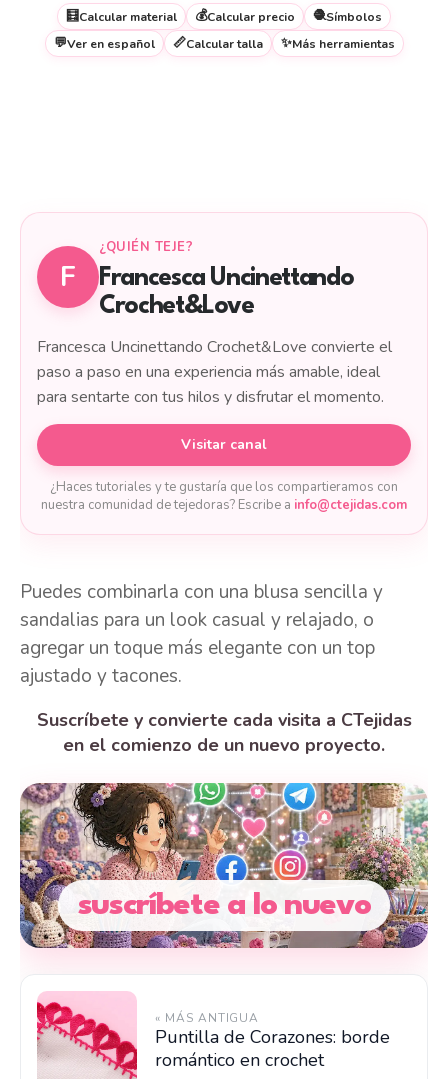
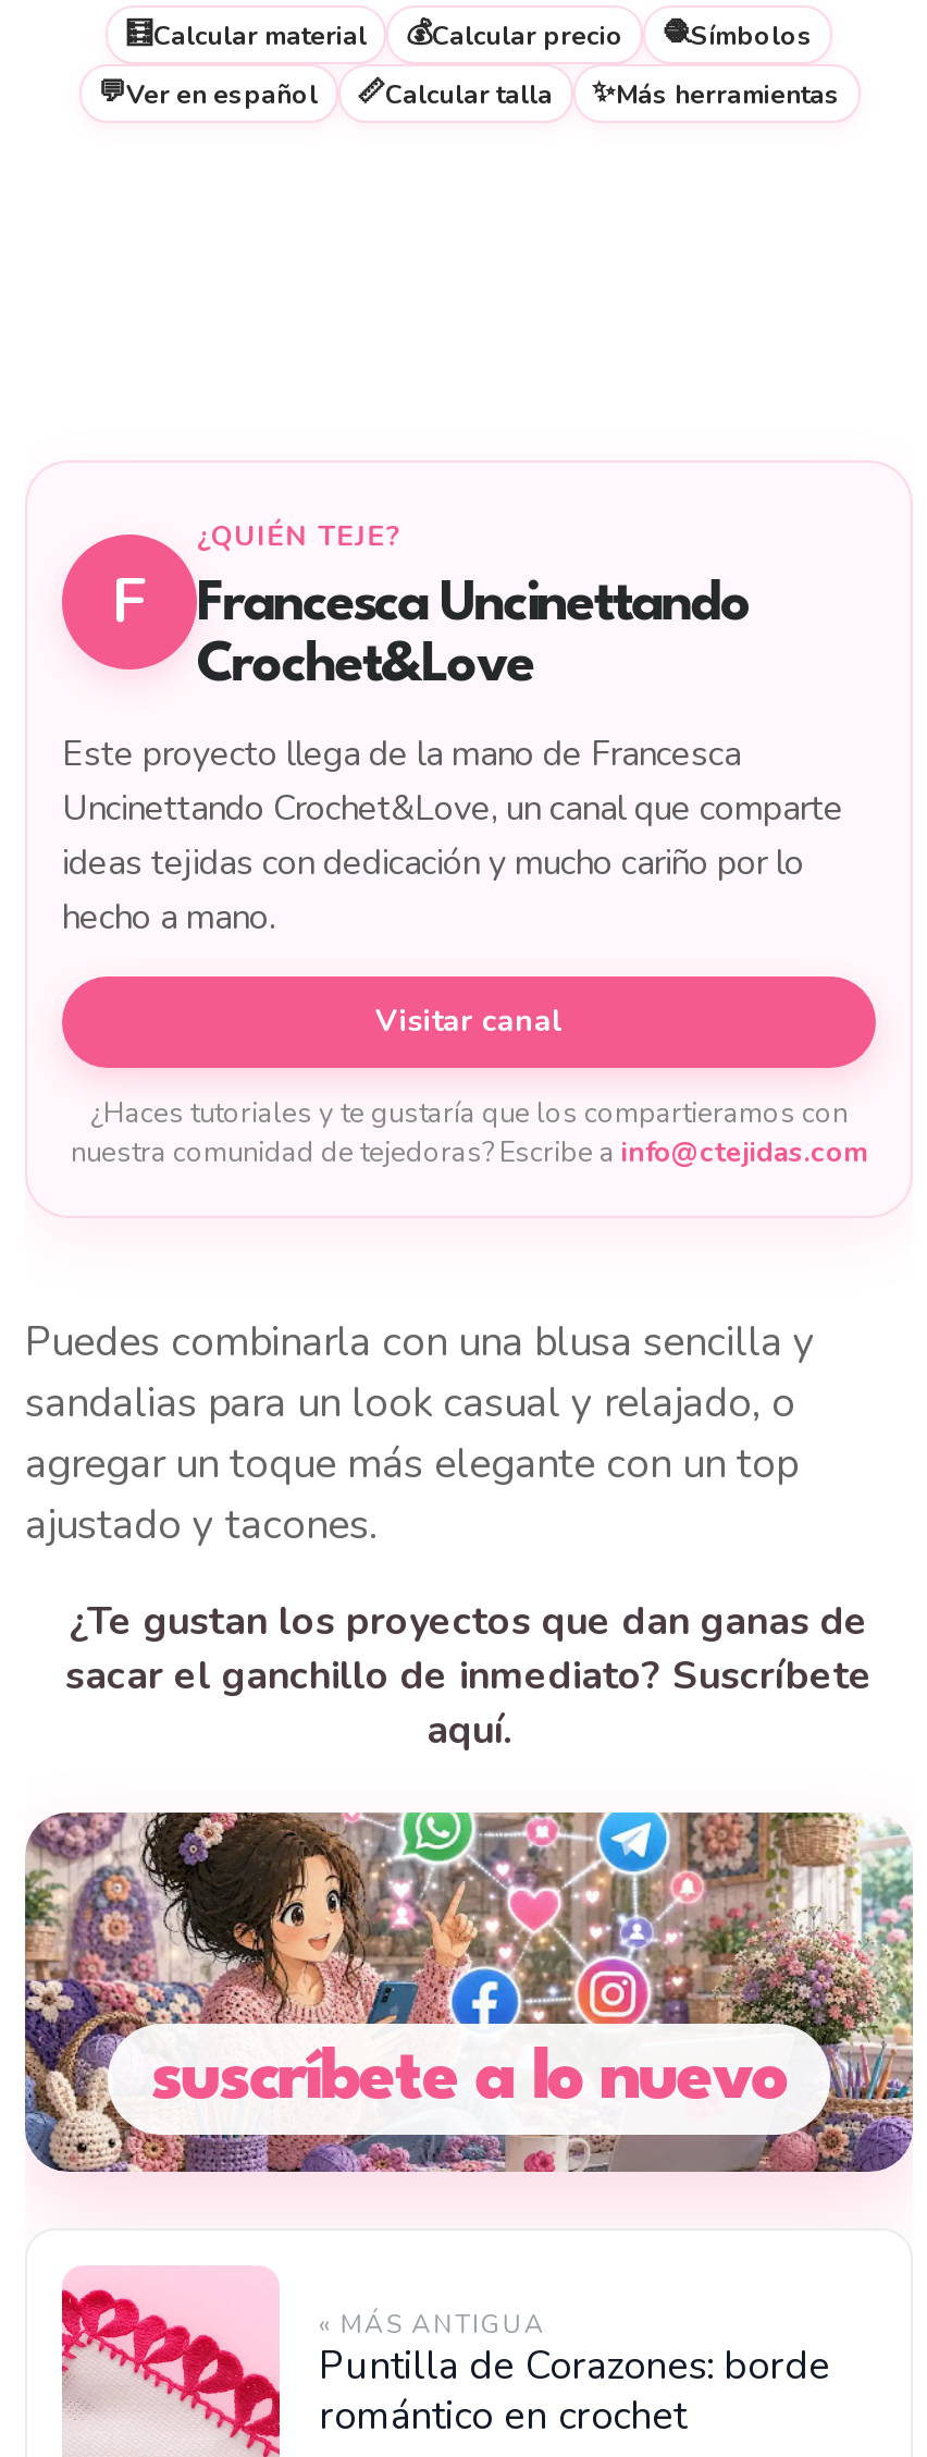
- Francesca Uncinettando Crochet&Love convierte el
- paso a paso en una experiencia más amable, ideal
- para sentarte con tus hilos y disfrutar el momento.
+ Este proyecto llega de la mano de Francesca
+ Uncinettando Crochet&Love, un canal que comparte
+ ideas tejidas con dedicación y mucho cariño por lo
+ hecho a mano.

- Suscríbete y convierte cada visita a CTejidas
- en el comienzo de un nuevo proyecto.
+ ¿Te gustan los proyectos que dan ganas de
+ sacar el ganchillo de inmediato? Suscríbete
+ aquí.
